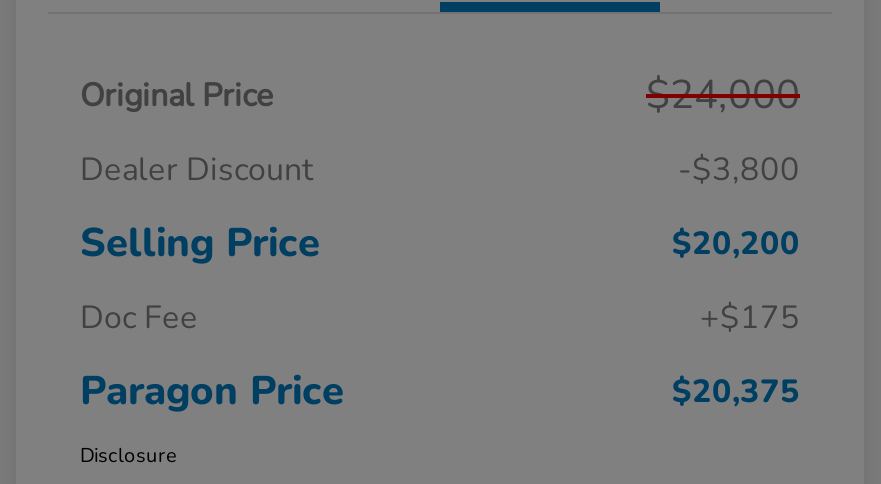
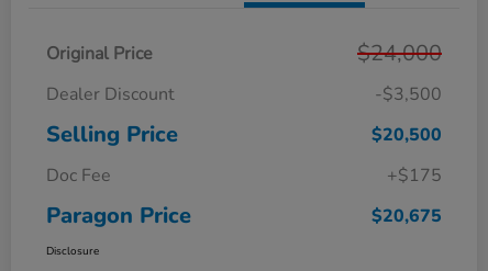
- -$3,800
+ -$3,500

- $20,200
+ $20,500

- $20,375
+ $20,675
